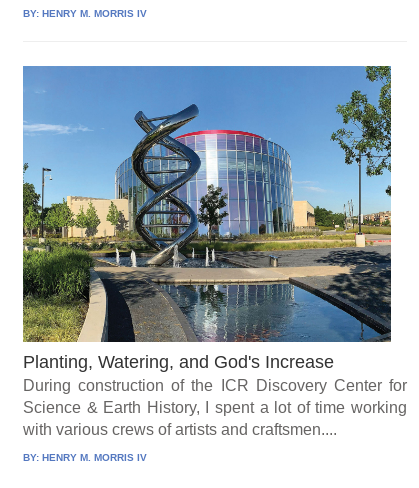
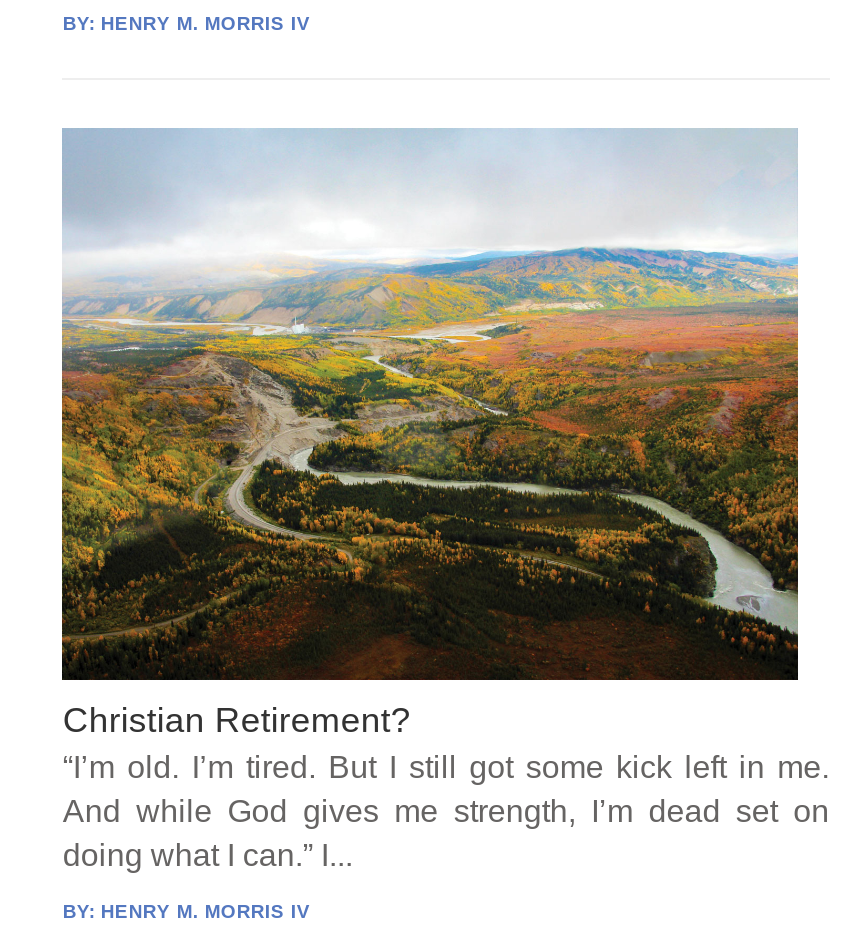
- [image]
- Planting, Watering, and God's Increase
- During construction of the ICR Discovery Center for
- Science & Earth History, I spent a lot of time working
- with various crews of artists and craftsmen....
+ [image]
+ Christian Retirement?
+ “I’m old. I’m tired. But I still got some kick left in me.
+ And while God gives me strength, I’m dead set on
+ doing what I can.” I...
